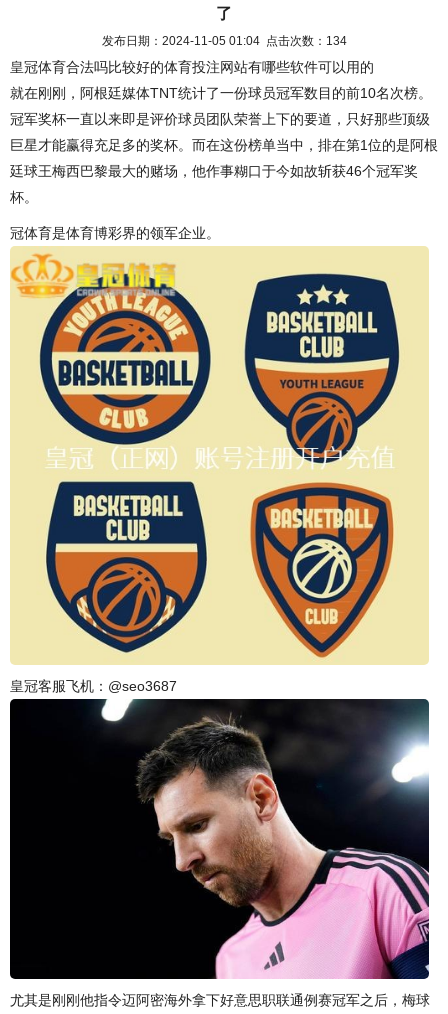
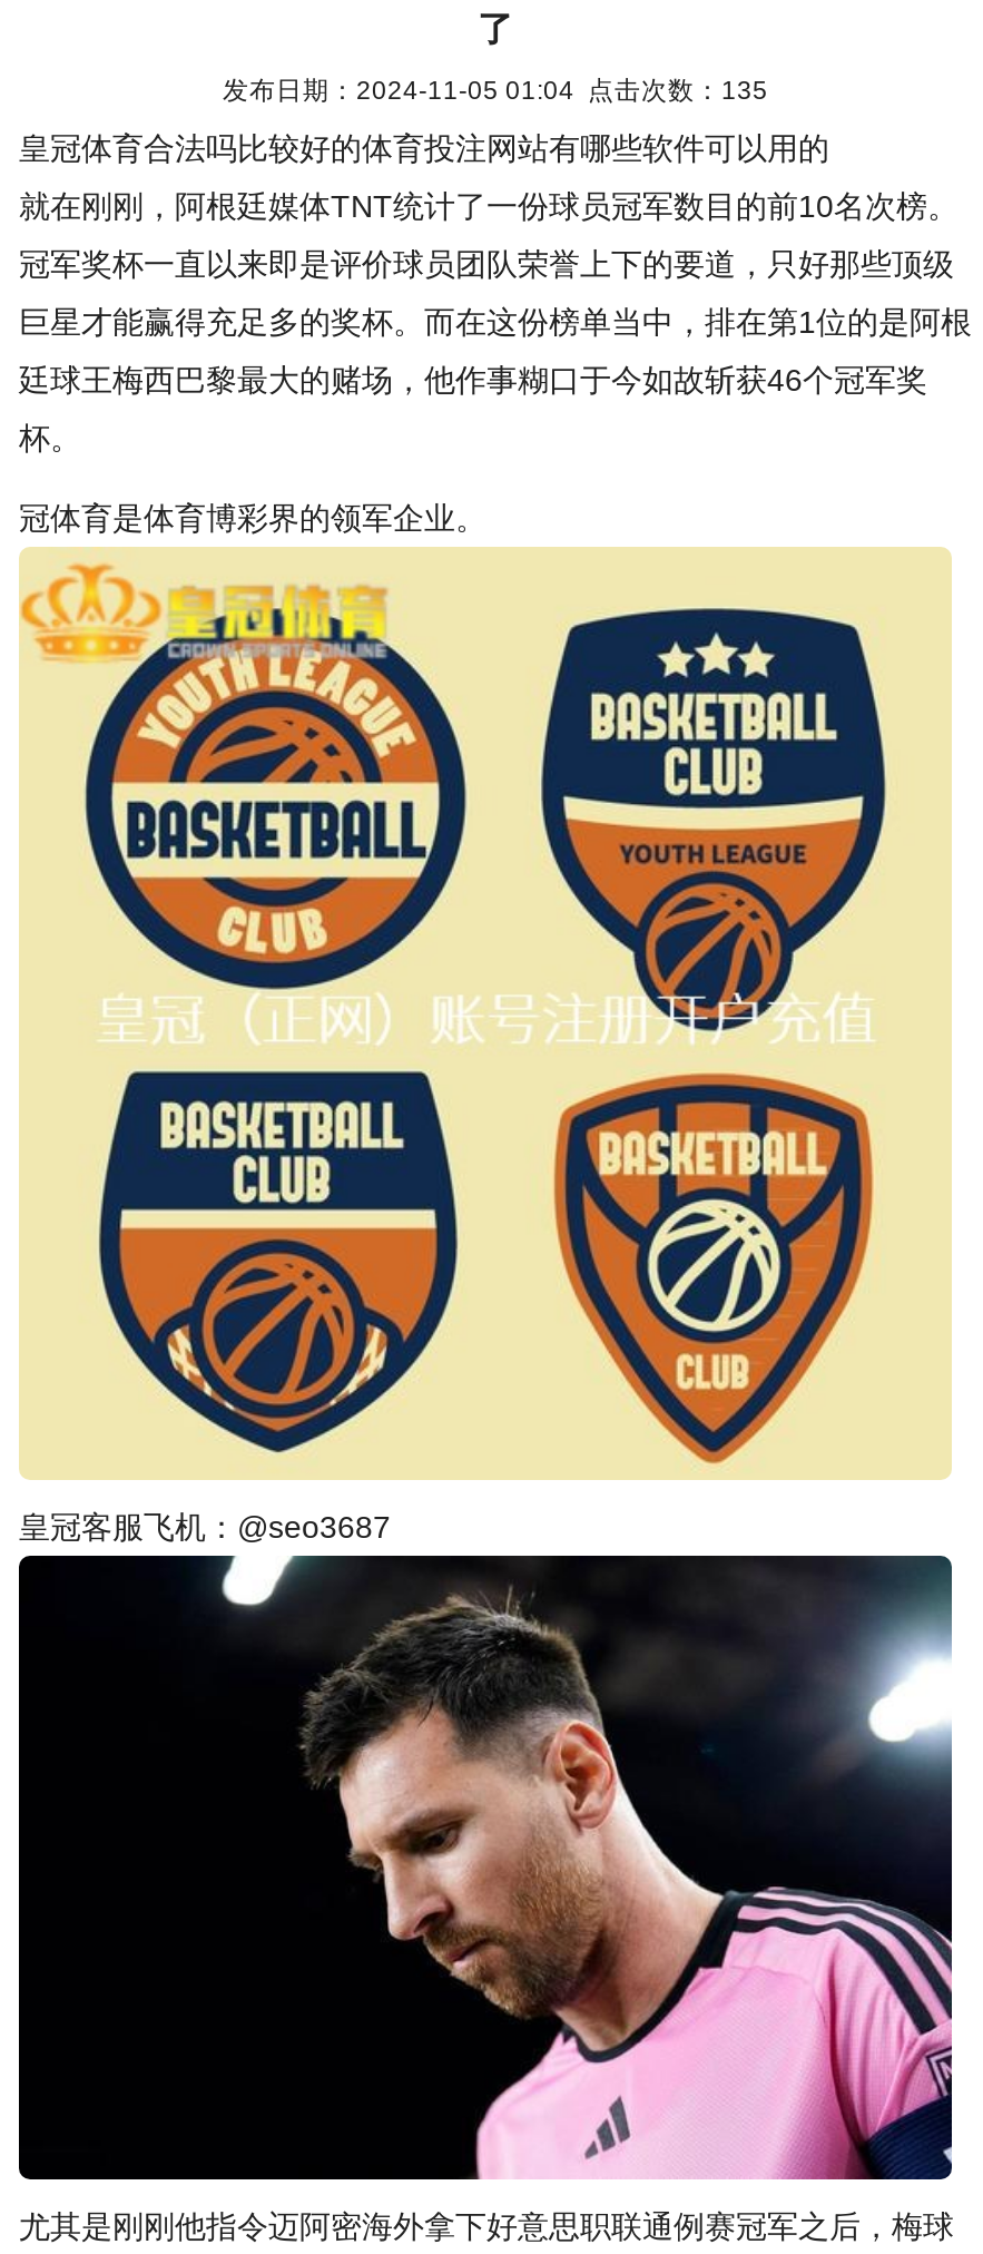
- 发布日期：2024-11-05 01:04 点击次数：134
+ 发布日期：2024-11-05 01:04 点击次数：135
